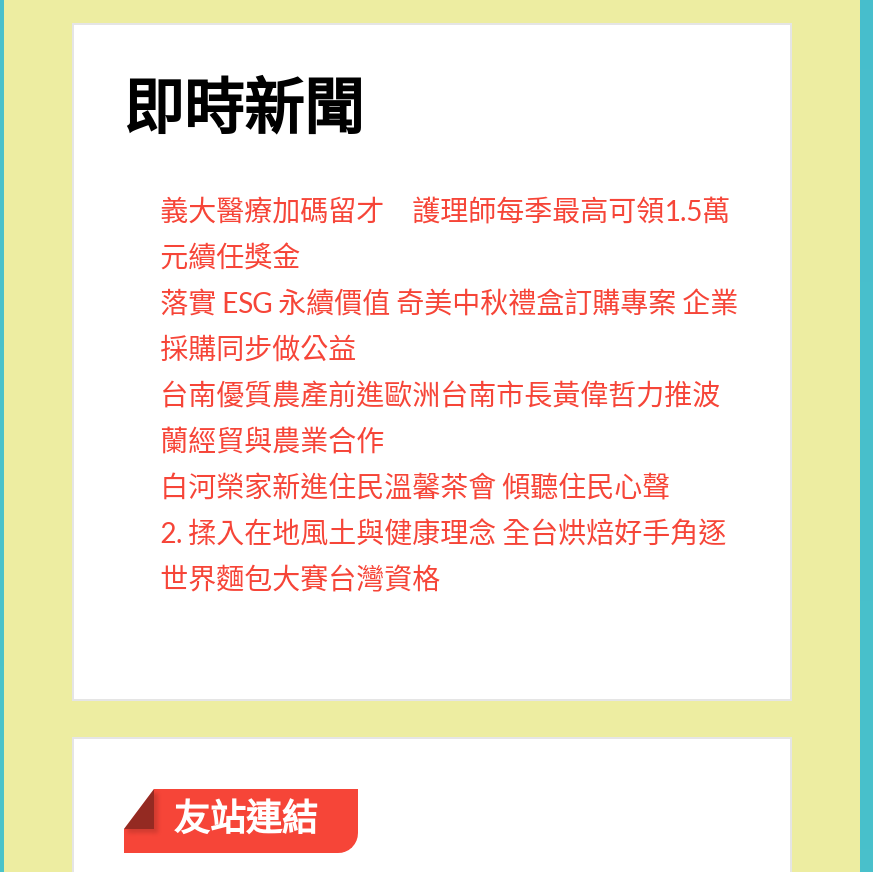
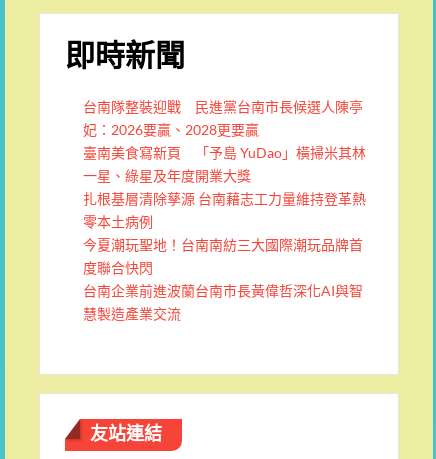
- 義大醫療加碼留才 護理師每季最高可領1.5萬
- 元續任獎金
- 落實 ESG 永續價值 奇美中秋禮盒訂購專案 企業
- 採購同步做公益
- 台南優質農產前進歐洲台南市長黃偉哲力推波
- 蘭經貿與農業合作
- 白河榮家新進住民溫馨茶會 傾聽住民心聲
- 2. 揉入在地風土與健康理念 全台烘焙好手角逐
- 世界麵包大賽台灣資格
+ 台南隊整裝迎戰 民進黨台南市長候選人陳亭
+ 妃：2026要贏、2028更要贏
+ 臺南美食寫新頁 「予島 YuDao」橫掃米其林
+ 一星、綠星及年度開業大獎
+ 扎根基層清除孳源 台南藉志工力量維持登革熱
+ 零本土病例
+ 今夏潮玩聖地！台南南紡三大國際潮玩品牌首
+ 度聯合快閃
+ 台南企業前進波蘭台南市長黃偉哲深化AI與智
+ 慧製造產業交流
